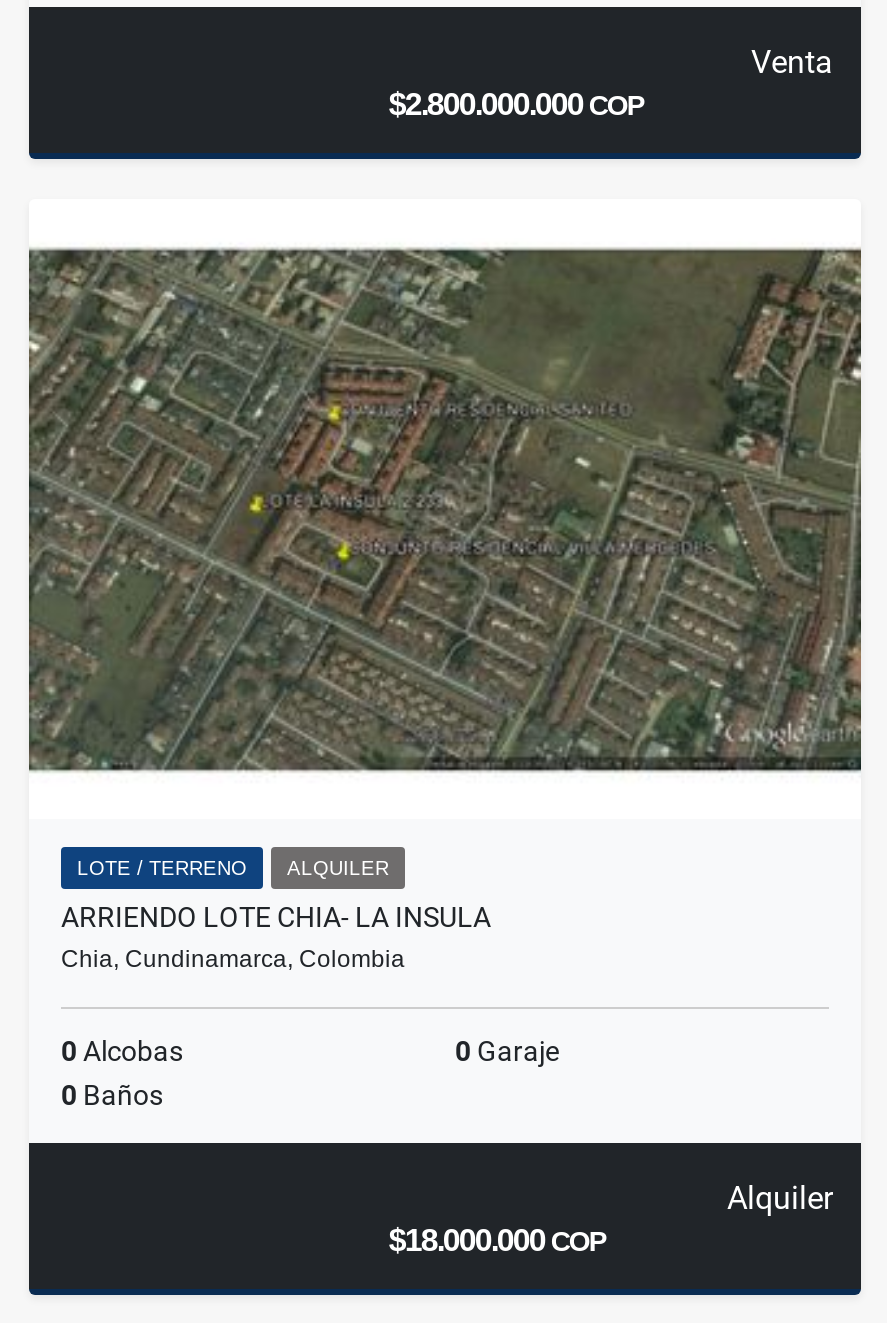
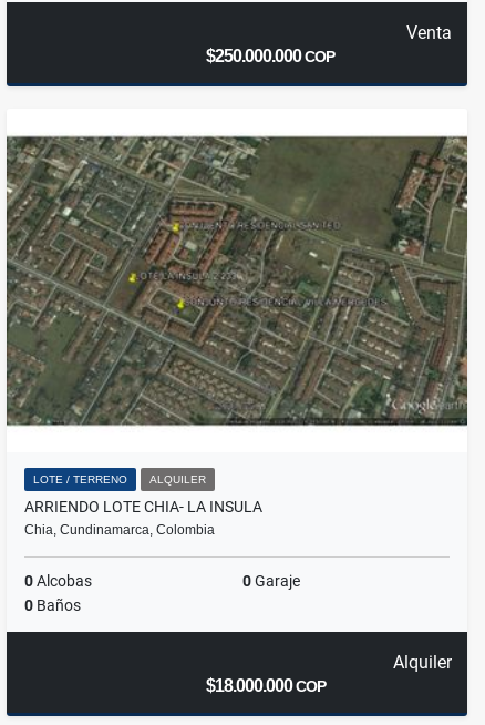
- $2.800.000.000 COP
+ $250.000.000 COP
